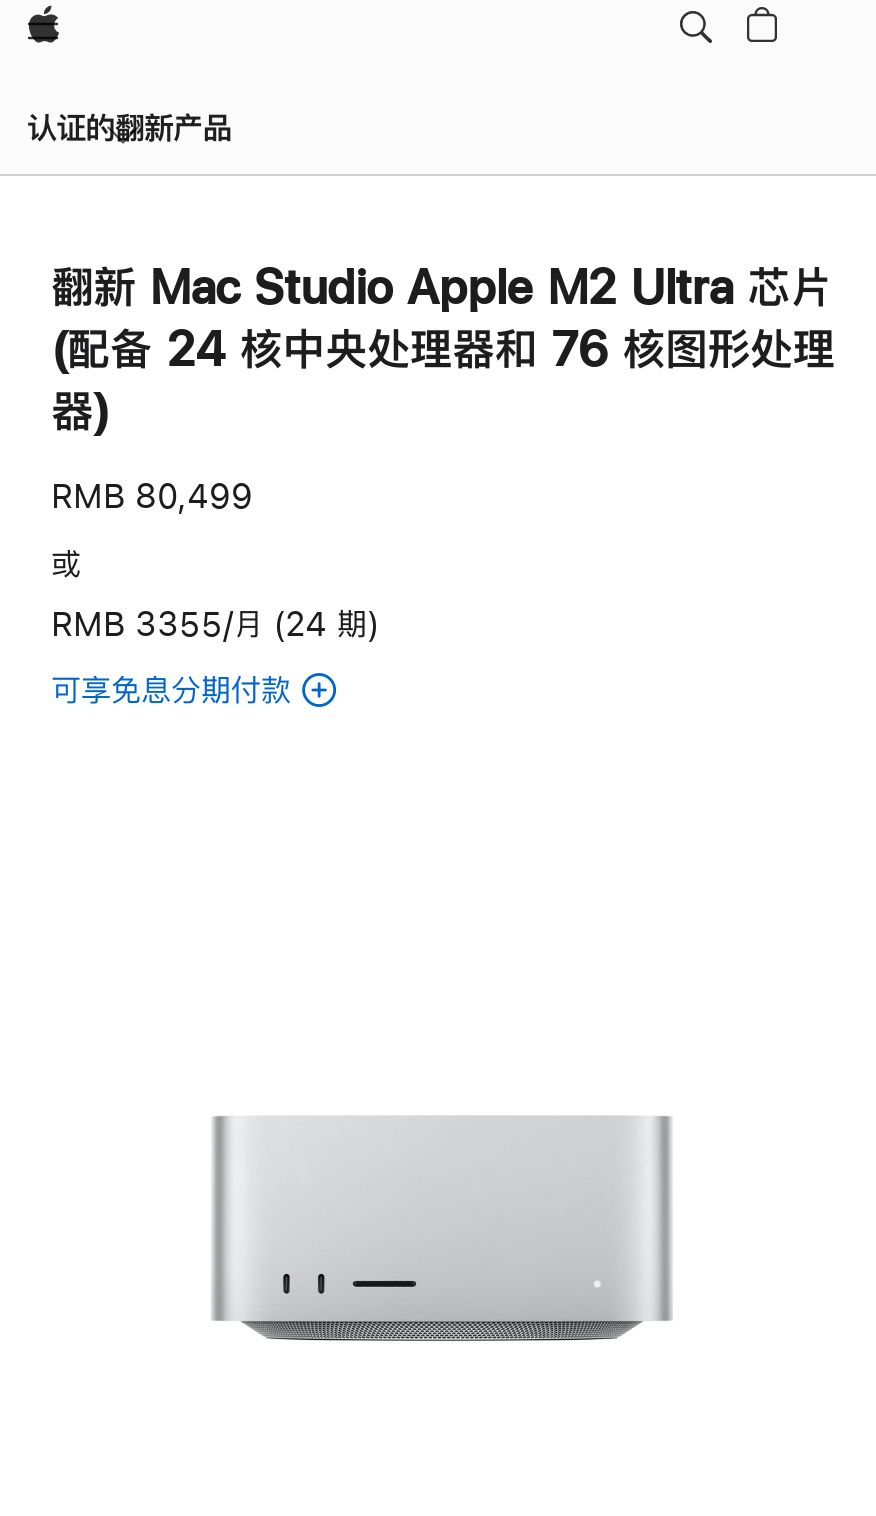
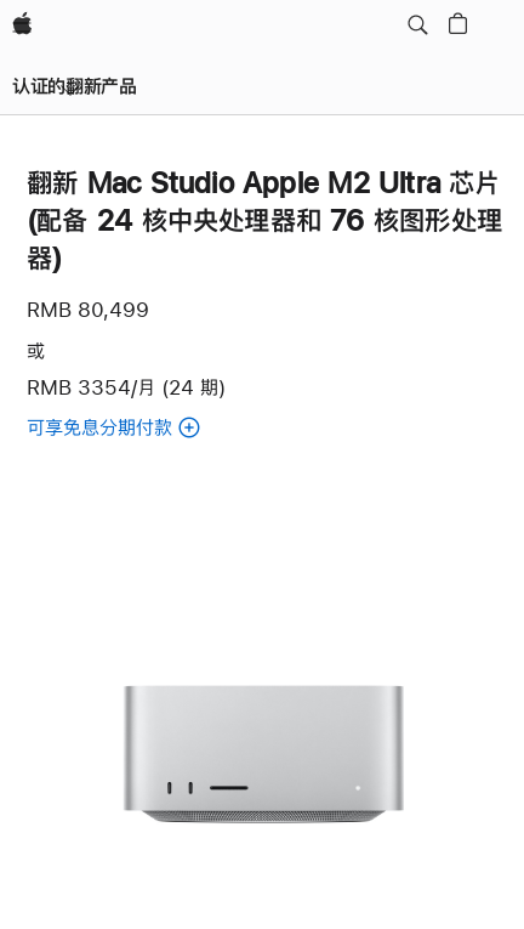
- RMB 3355/月 (24 期)
+ RMB 3354/月 (24 期)
